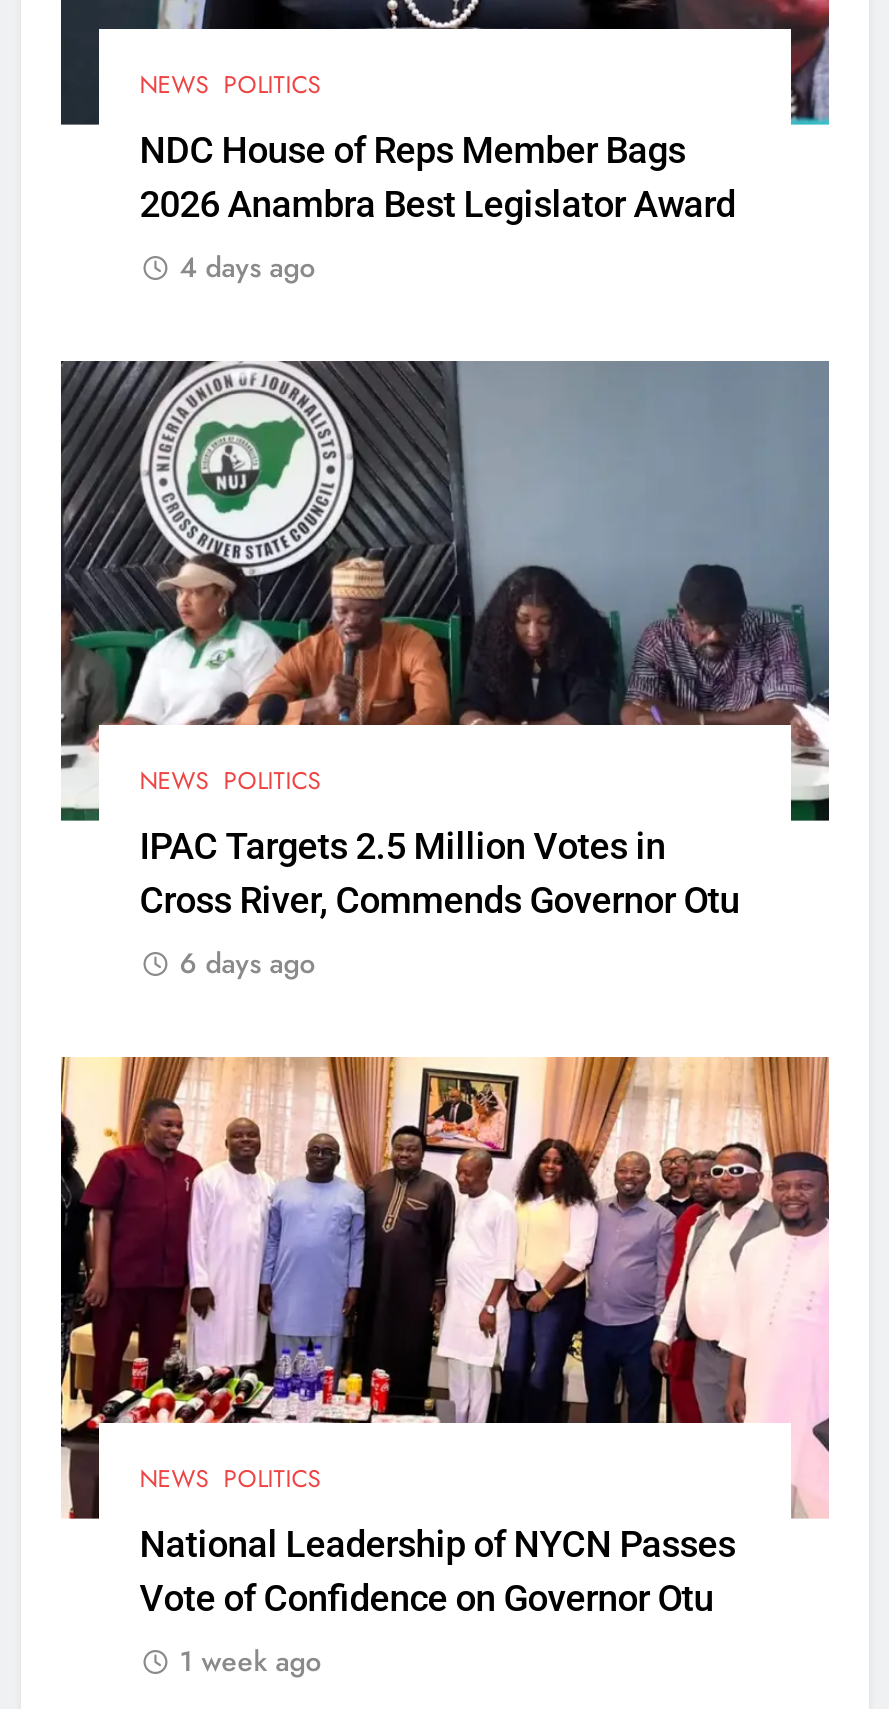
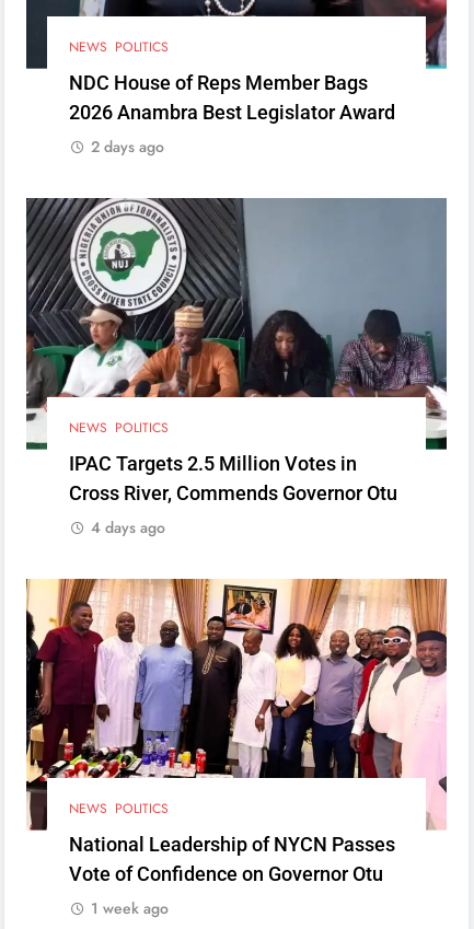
- 4 days ago
+ 2 days ago

- 6 days ago
+ 4 days ago
